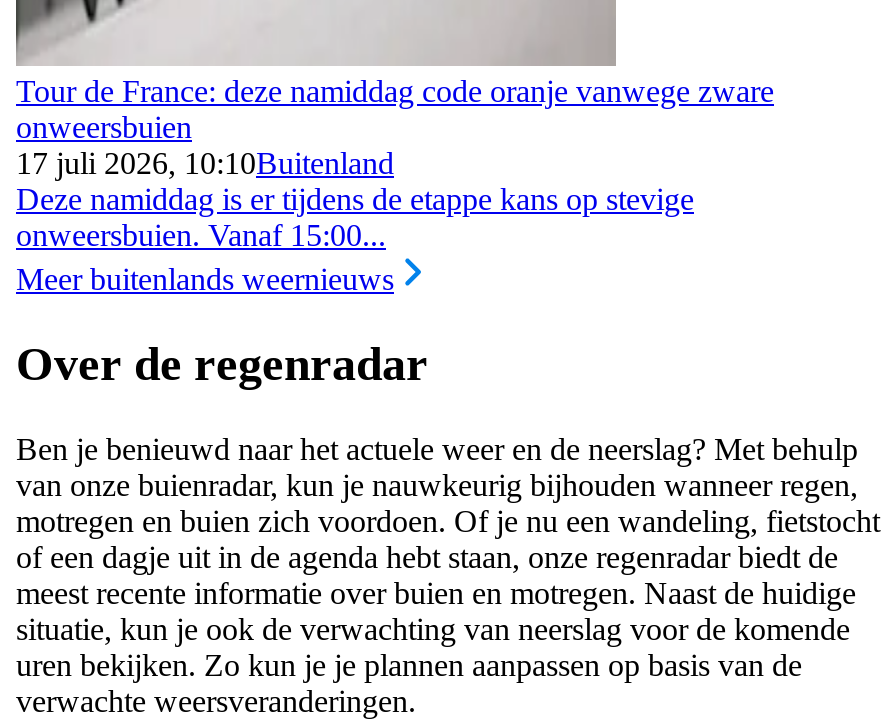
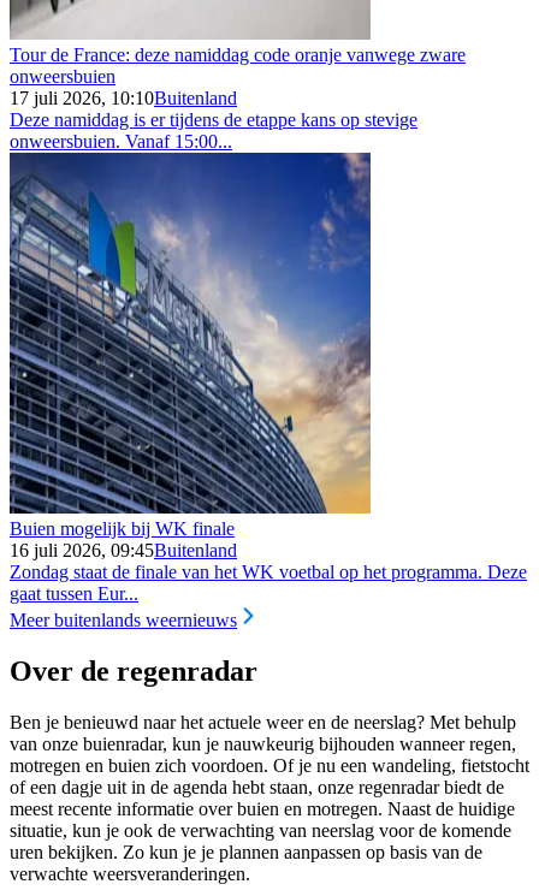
+ [image]
+ Buien mogelijk bij WK finale
+ 16 juli 2026, 09:45Buitenland
+ Zondag staat de finale van het WK voetbal op het programma. Deze
+ gaat tussen Eur...
